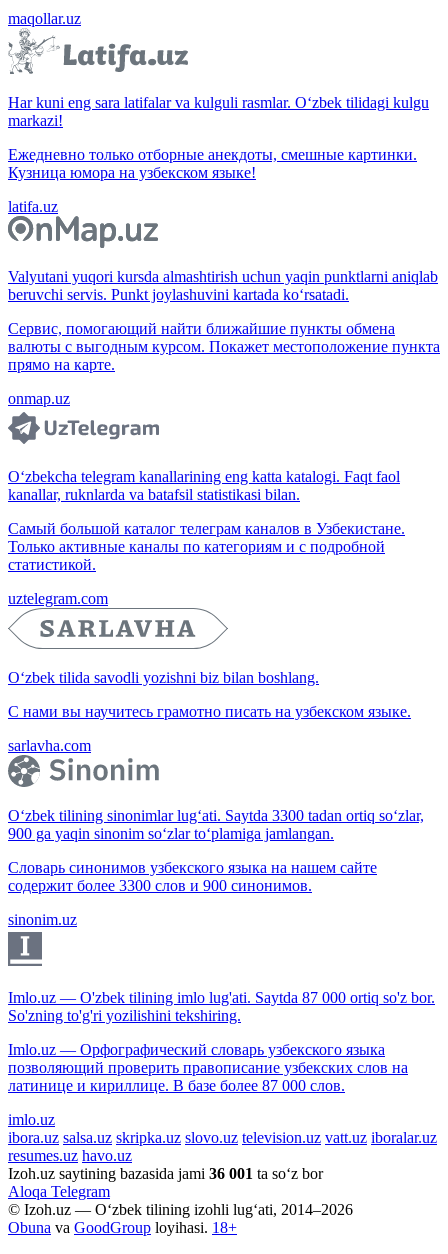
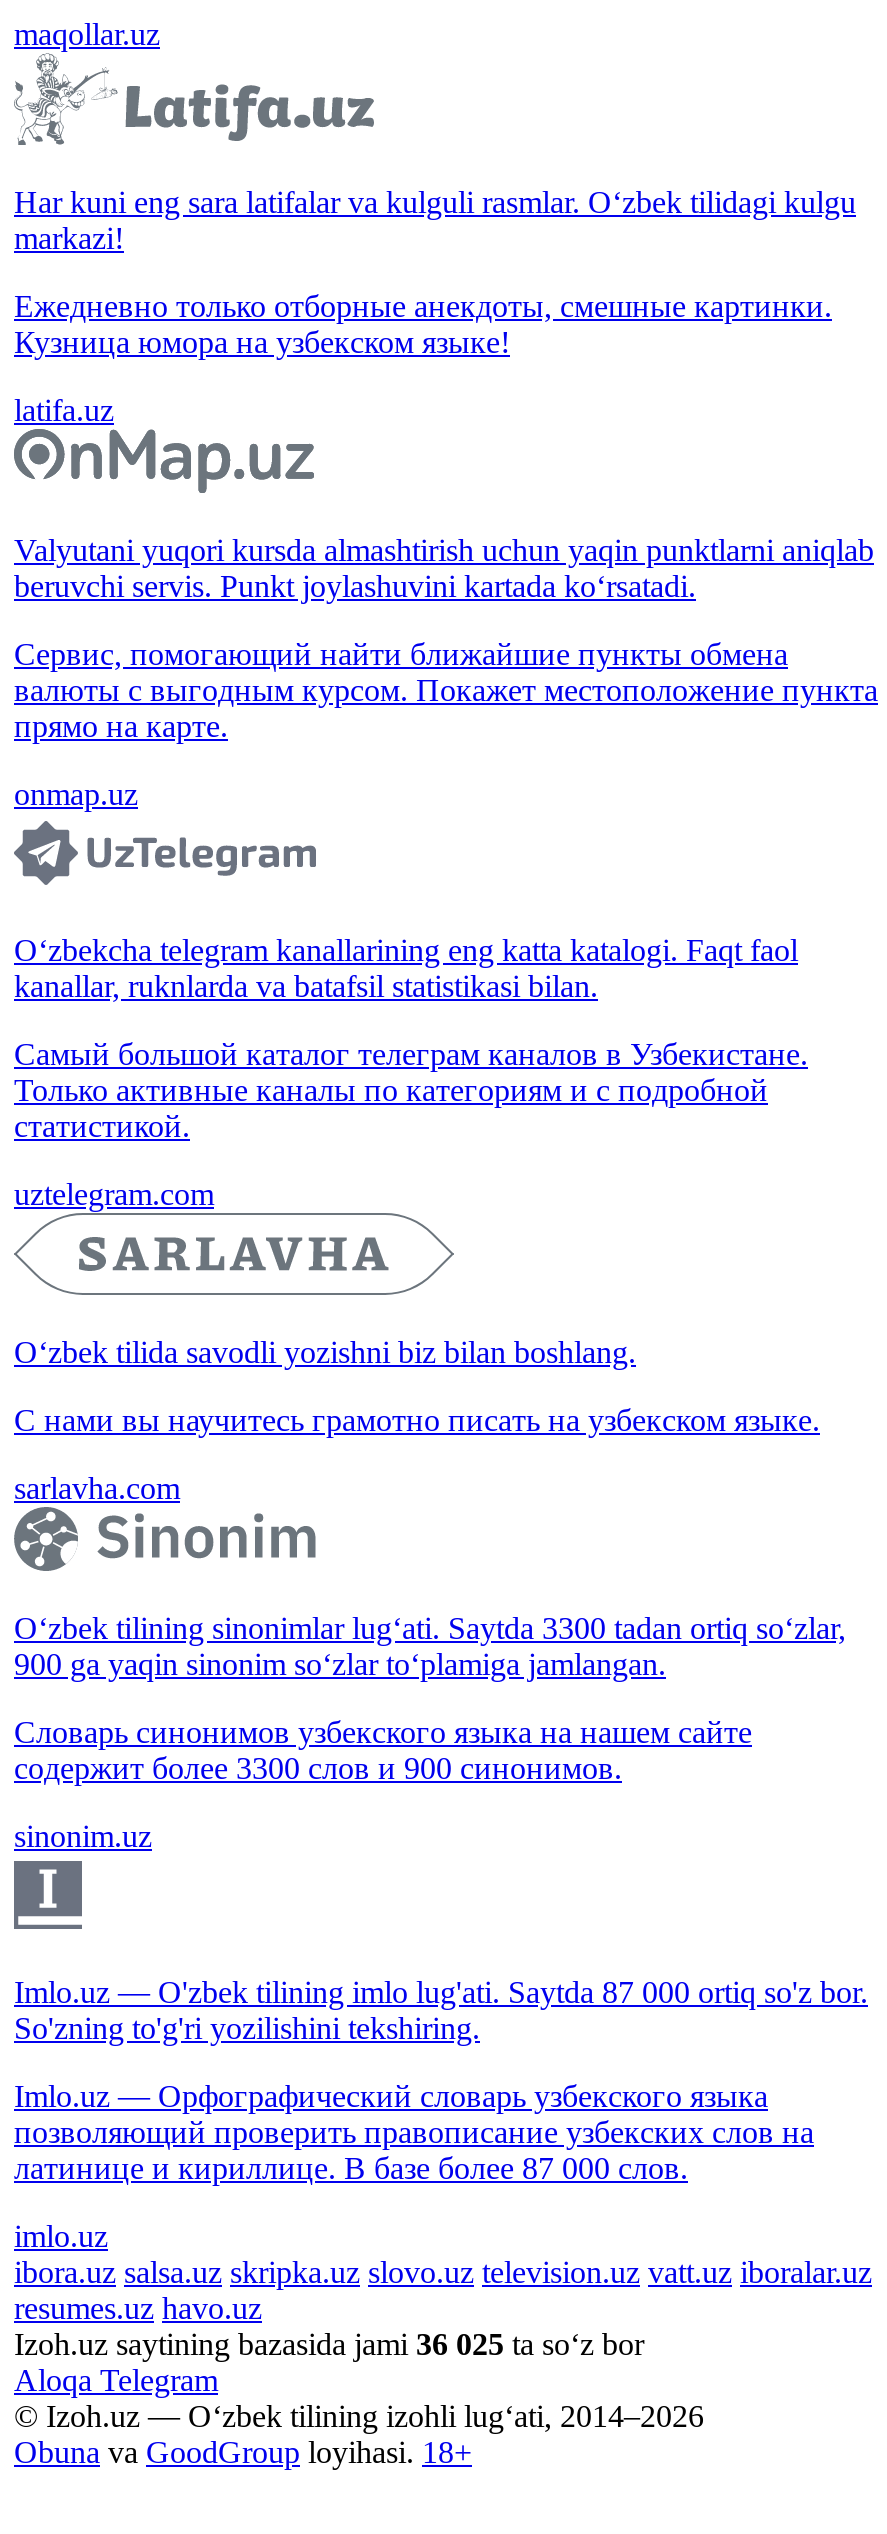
- Izoh.uz saytining bazasida jami 36 001 ta so‘z bor
+ Izoh.uz saytining bazasida jami 36 025 ta so‘z bor
